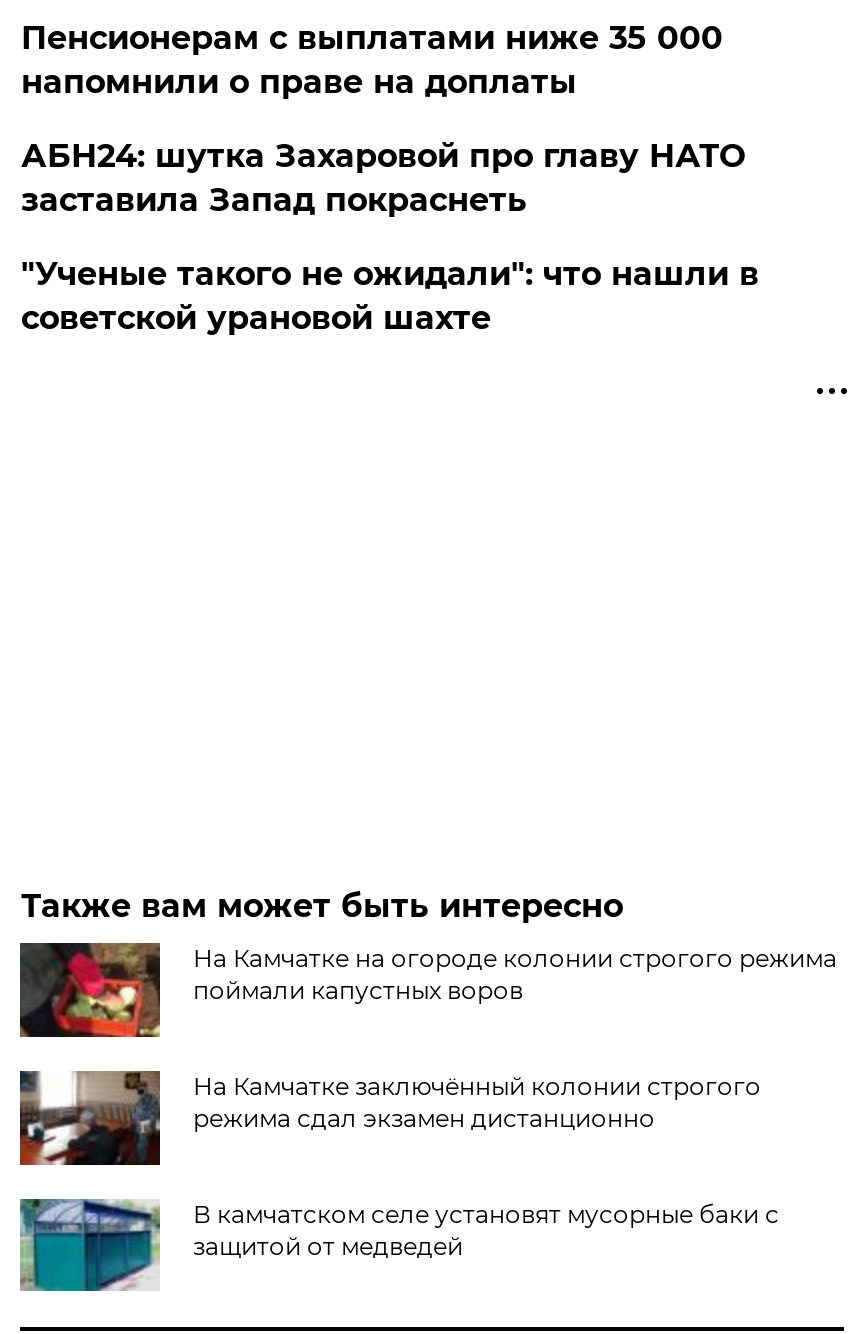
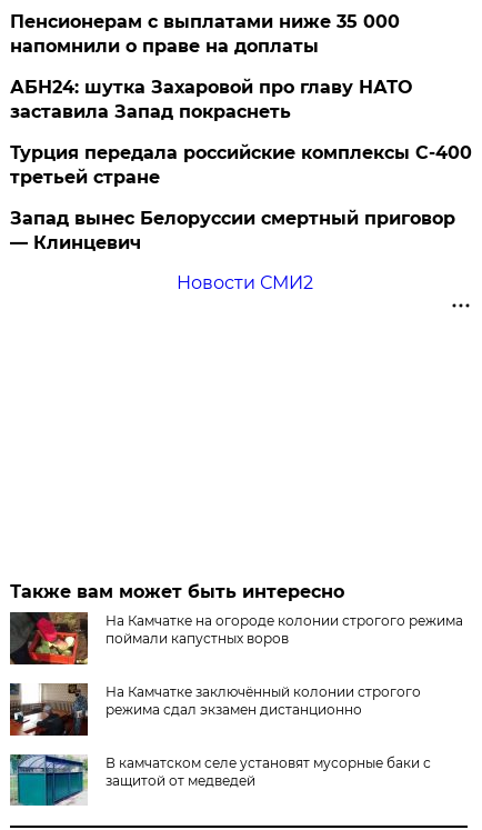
- "Ученые такого не ожидали": что нашли в
- советской урановой шахте
+ Турция передала российские комплексы С-400
+ третьей стране
+ Запад вынес Белоруссии смертный приговор
+ — Клинцевич
+ Новости СМИ2
